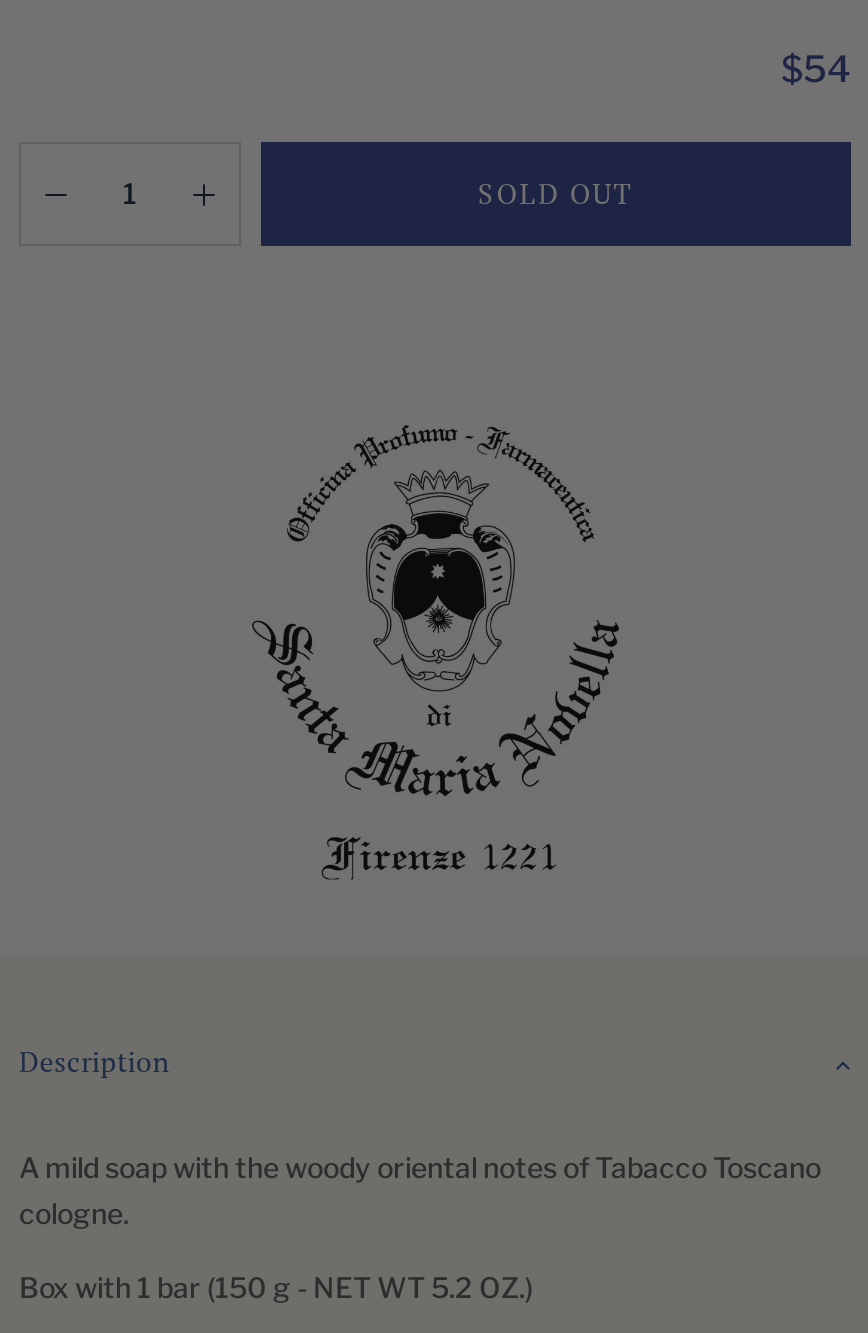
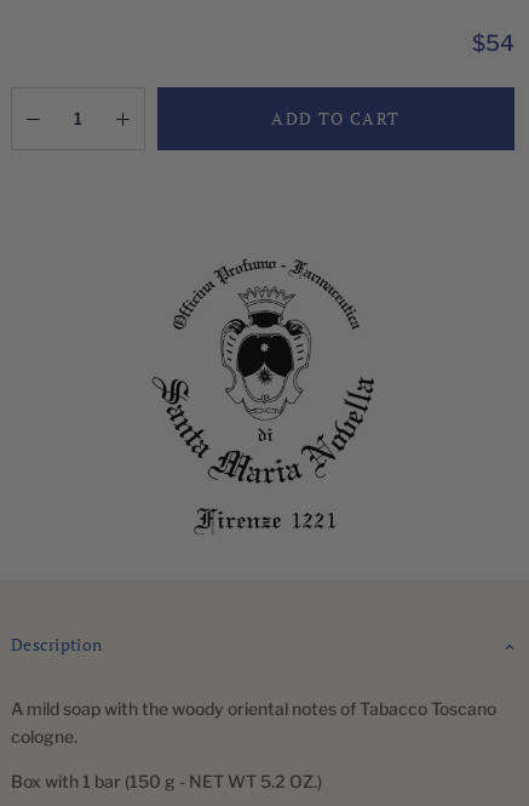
- SOLD OUT
+ ADD TO CART
